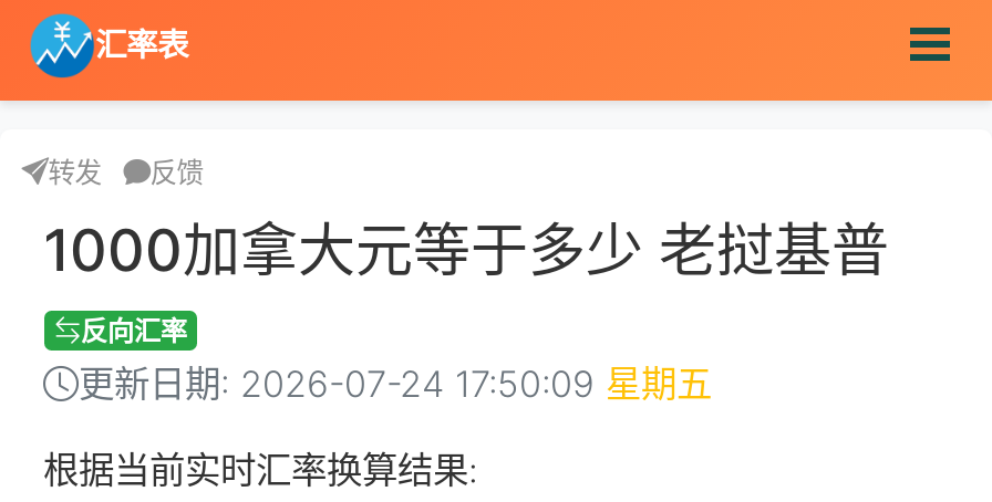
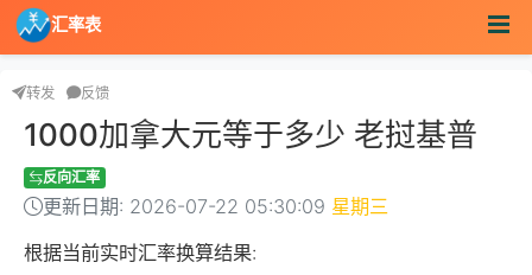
- 更新日期: 2026-07-24 17:50:09星期五
+ 更新日期: 2026-07-22 05:30:09星期三
